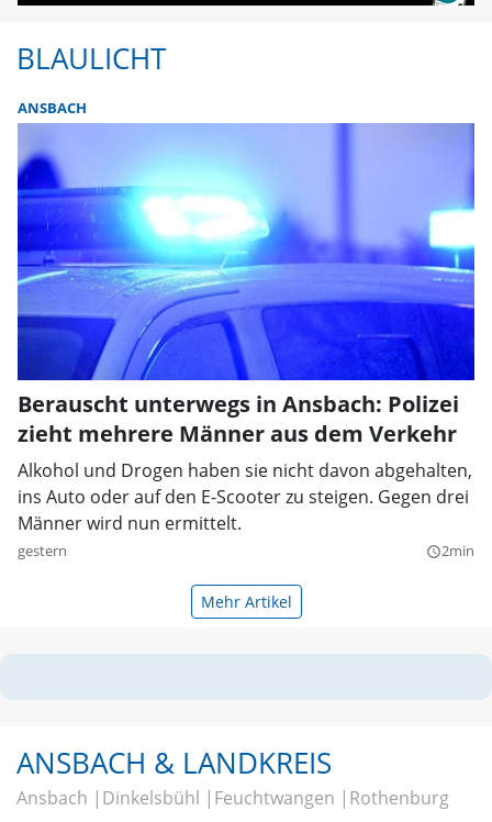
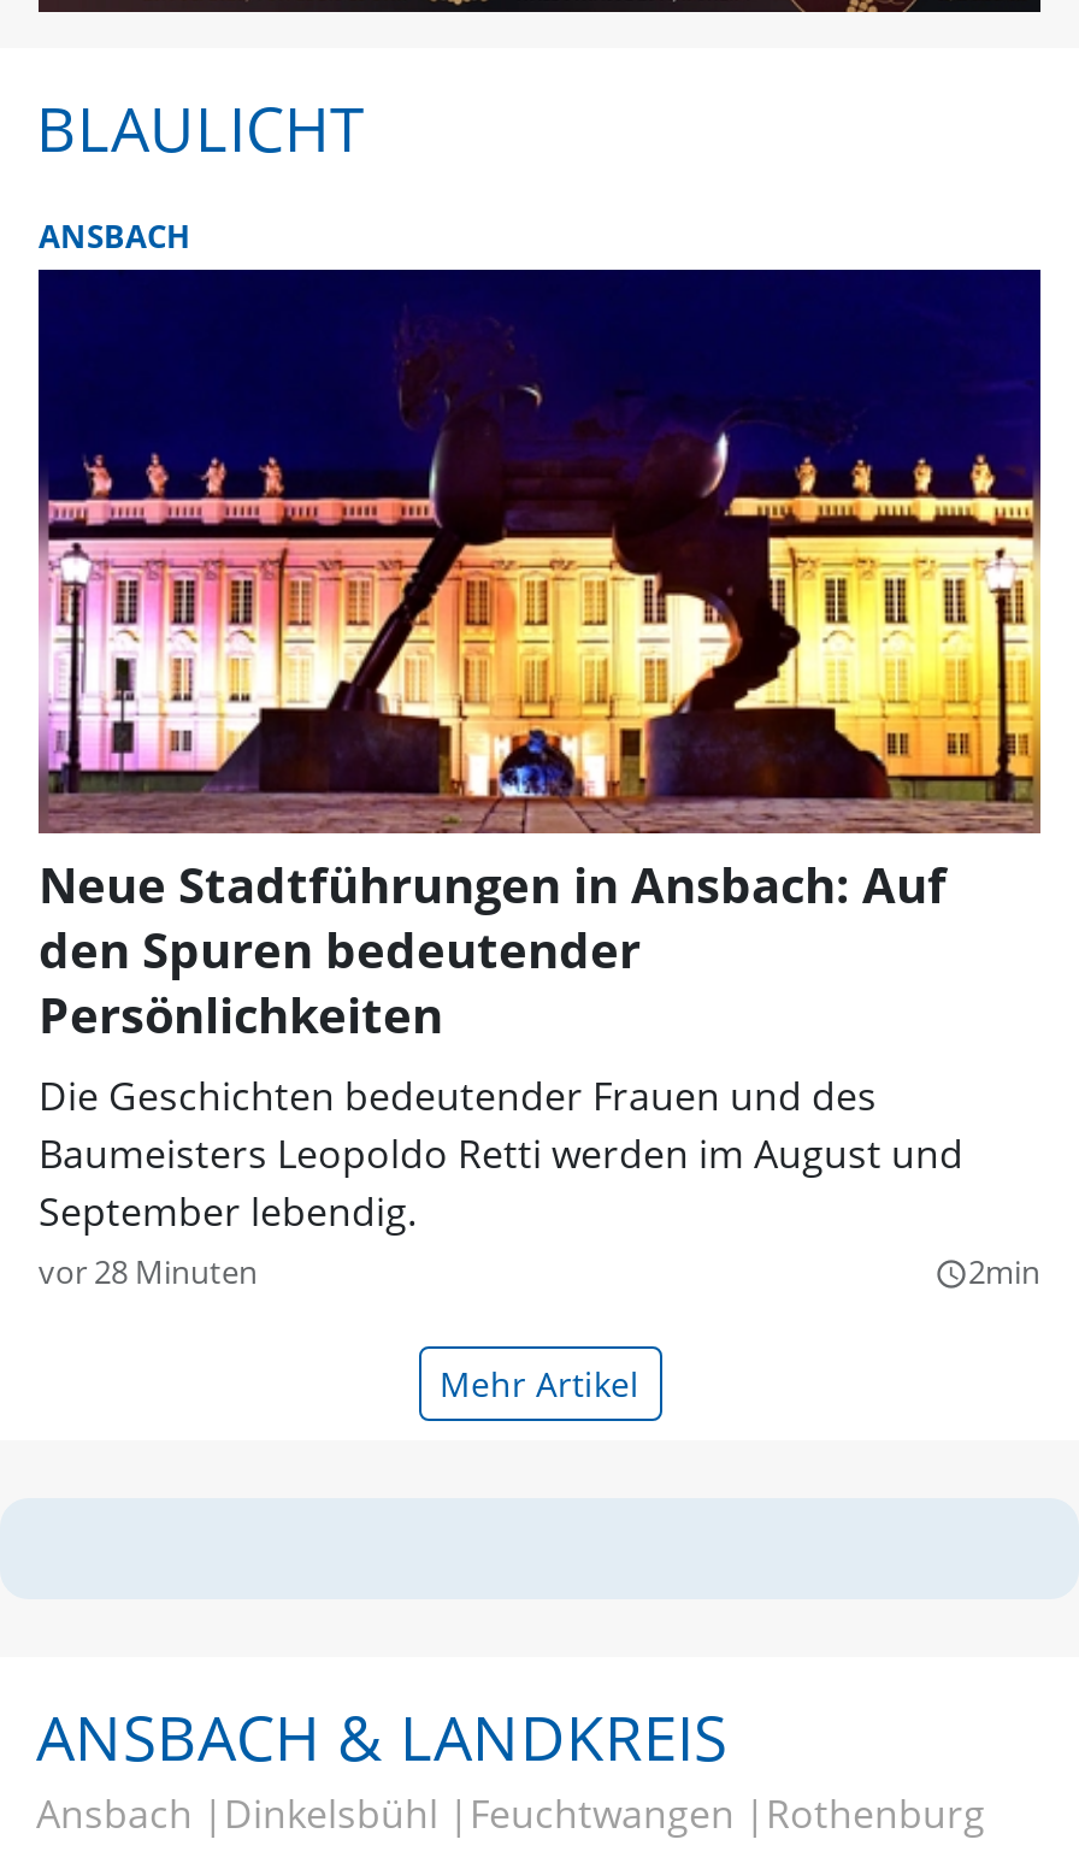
- [image]
- Berauscht unterwegs in Ansbach: Polizei
- zieht mehrere Männer aus dem Verkehr
- Alkohol und Drogen haben sie nicht davon abgehalten,
- ins Auto oder auf den E-Scooter zu steigen. Gegen drei
- Männer wird nun ermittelt.
- gestern
+ [image]
+ Neue Stadtführungen in Ansbach: Auf
+ den Spuren bedeutender
+ Persönlichkeiten
+ Die Geschichten bedeutender Frauen und des
+ Baumeisters Leopoldo Retti werden im August und
+ September lebendig.
+ vor 28 Minuten
